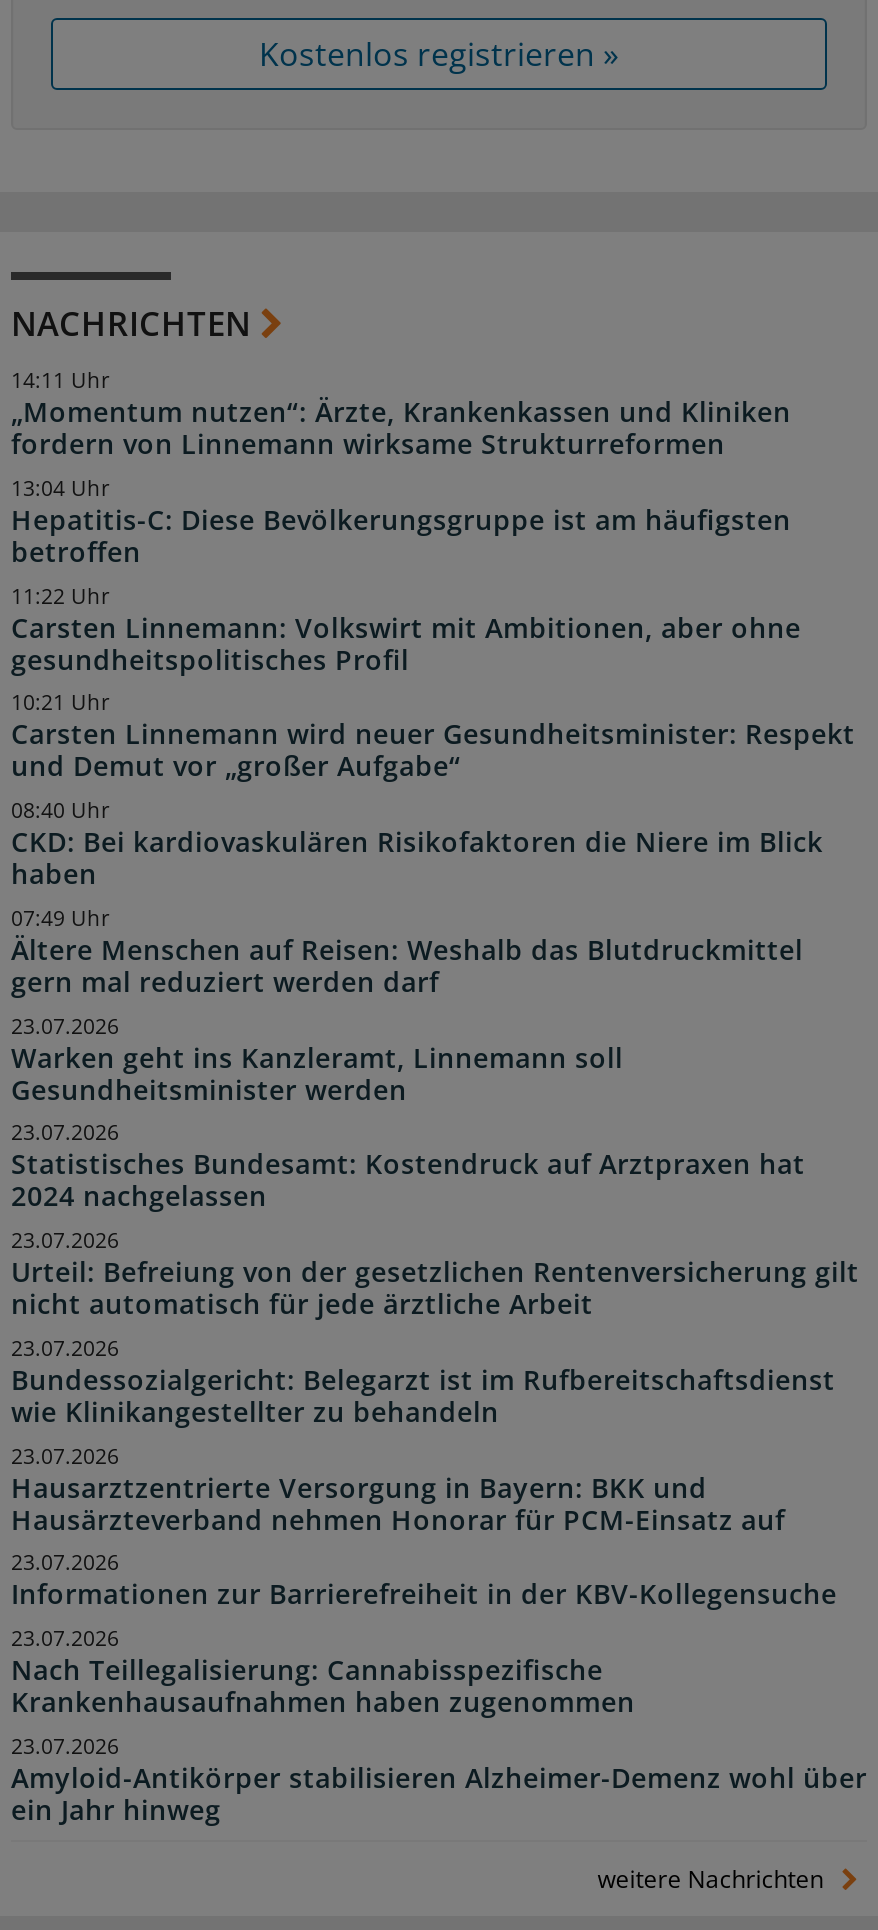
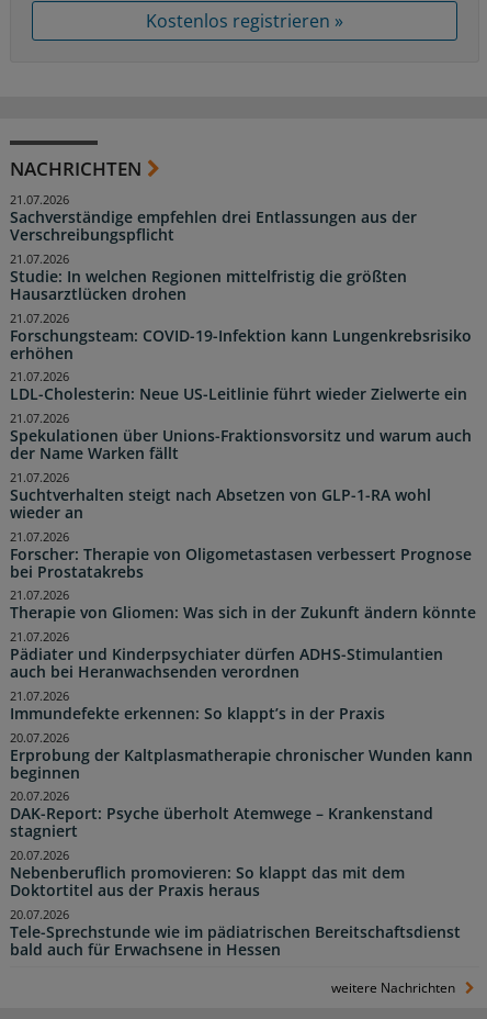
- 14:11 Uhr
+ 21.07.2026

- „Momentum nutzen“: Ärzte, Krankenkassen und Kliniken
- fordern von Linnemann wirksame Strukturreformen
+ Sachverständige empfehlen drei Entlassungen aus der
+ Verschreibungspflicht

- 13:04 Uhr
+ 21.07.2026

- Hepatitis-C: Diese Bevölkerungsgruppe ist am häufigsten
- betroffen
+ Studie: In welchen Regionen mittelfristig die größten
+ Hausarztlücken drohen

- 11:22 Uhr
+ 21.07.2026

- Carsten Linnemann: Volkswirt mit Ambitionen, aber ohne
- gesundheitspolitisches Profil
+ Forschungsteam: COVID-19-Infektion kann Lungenkrebsrisiko
+ erhöhen

- 10:21 Uhr
+ 21.07.2026

- Carsten Linnemann wird neuer Gesundheitsminister: Respekt
- und Demut vor „großer Aufgabe“
+ LDL-Cholesterin: Neue US-Leitlinie führt wieder Zielwerte ein

- 08:40 Uhr
+ 21.07.2026

- CKD: Bei kardiovaskulären Risikofaktoren die Niere im Blick
- haben
+ Spekulationen über Unions-Fraktionsvorsitz und warum auch
+ der Name Warken fällt

- 07:49 Uhr
+ 21.07.2026

- Ältere Menschen auf Reisen: Weshalb das Blutdruckmittel
- gern mal reduziert werden darf
+ Suchtverhalten steigt nach Absetzen von GLP-1-RA wohl
+ wieder an

- 23.07.2026
+ 21.07.2026

- Warken geht ins Kanzleramt, Linnemann soll
- Gesundheitsminister werden
+ Forscher: Therapie von Oligometastasen verbessert Prognose
+ bei Prostatakrebs

- 23.07.2026
+ 21.07.2026

- Statistisches Bundesamt: Kostendruck auf Arztpraxen hat
- 2024 nachgelassen
+ Therapie von Gliomen: Was sich in der Zukunft ändern könnte

- 23.07.2026
+ 21.07.2026

- Urteil: Befreiung von der gesetzlichen Rentenversicherung gilt
- nicht automatisch für jede ärztliche Arbeit
+ Pädiater und Kinderpsychiater dürfen ADHS-Stimulantien
+ auch bei Heranwachsenden verordnen

- 23.07.2026
+ 21.07.2026

- Bundessozialgericht: Belegarzt ist im Rufbereitschaftsdienst
- wie Klinikangestellter zu behandeln
+ Immundefekte erkennen: So klappt’s in der Praxis

- 23.07.2026
+ 20.07.2026

- Hausarztzentrierte Versorgung in Bayern: BKK und
- Hausärzteverband nehmen Honorar für PCM-Einsatz auf
+ Erprobung der Kaltplasmatherapie chronischer Wunden kann
+ beginnen

- 23.07.2026
+ 20.07.2026

- Informationen zur Barrierefreiheit in der KBV-Kollegensuche
+ DAK-Report: Psyche überholt Atemwege – Krankenstand
+ stagniert

- 23.07.2026
+ 20.07.2026

- Nach Teillegalisierung: Cannabisspezifische
- Krankenhausaufnahmen haben zugenommen
+ Nebenberuflich promovieren: So klappt das mit dem
+ Doktortitel aus der Praxis heraus

- 23.07.2026
+ 20.07.2026

- Amyloid-Antikörper stabilisieren Alzheimer-Demenz wohl über
- ein Jahr hinweg
+ Tele-Sprechstunde wie im pädiatrischen Bereitschaftsdienst
+ bald auch für Erwachsene in Hessen
